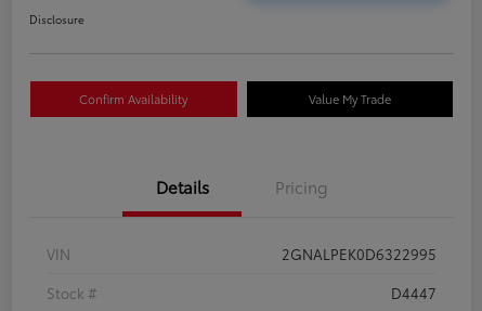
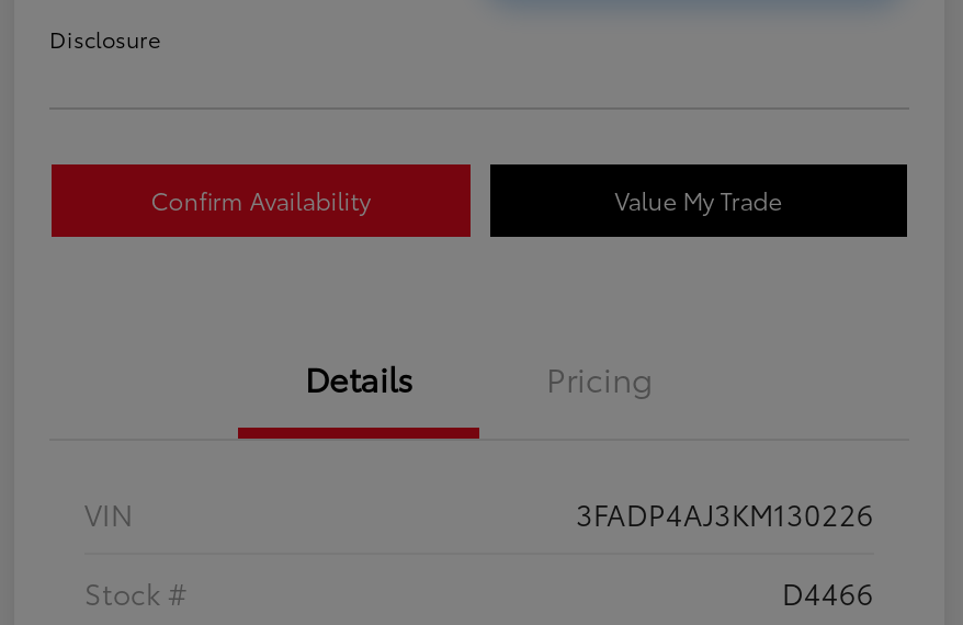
- 2GNALPEK0D6322995
+ 3FADP4AJ3KM130226

- D4447
+ D4466
